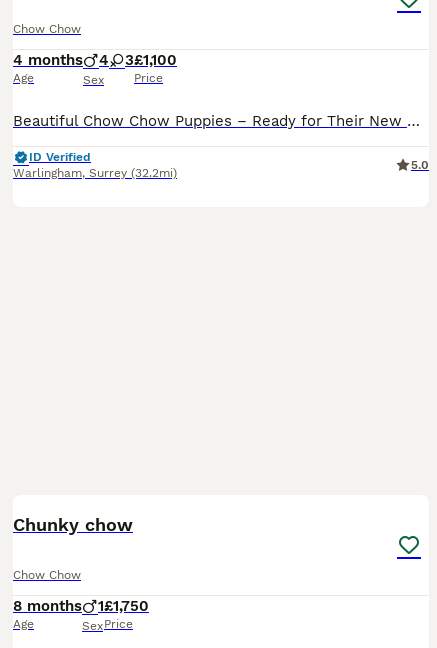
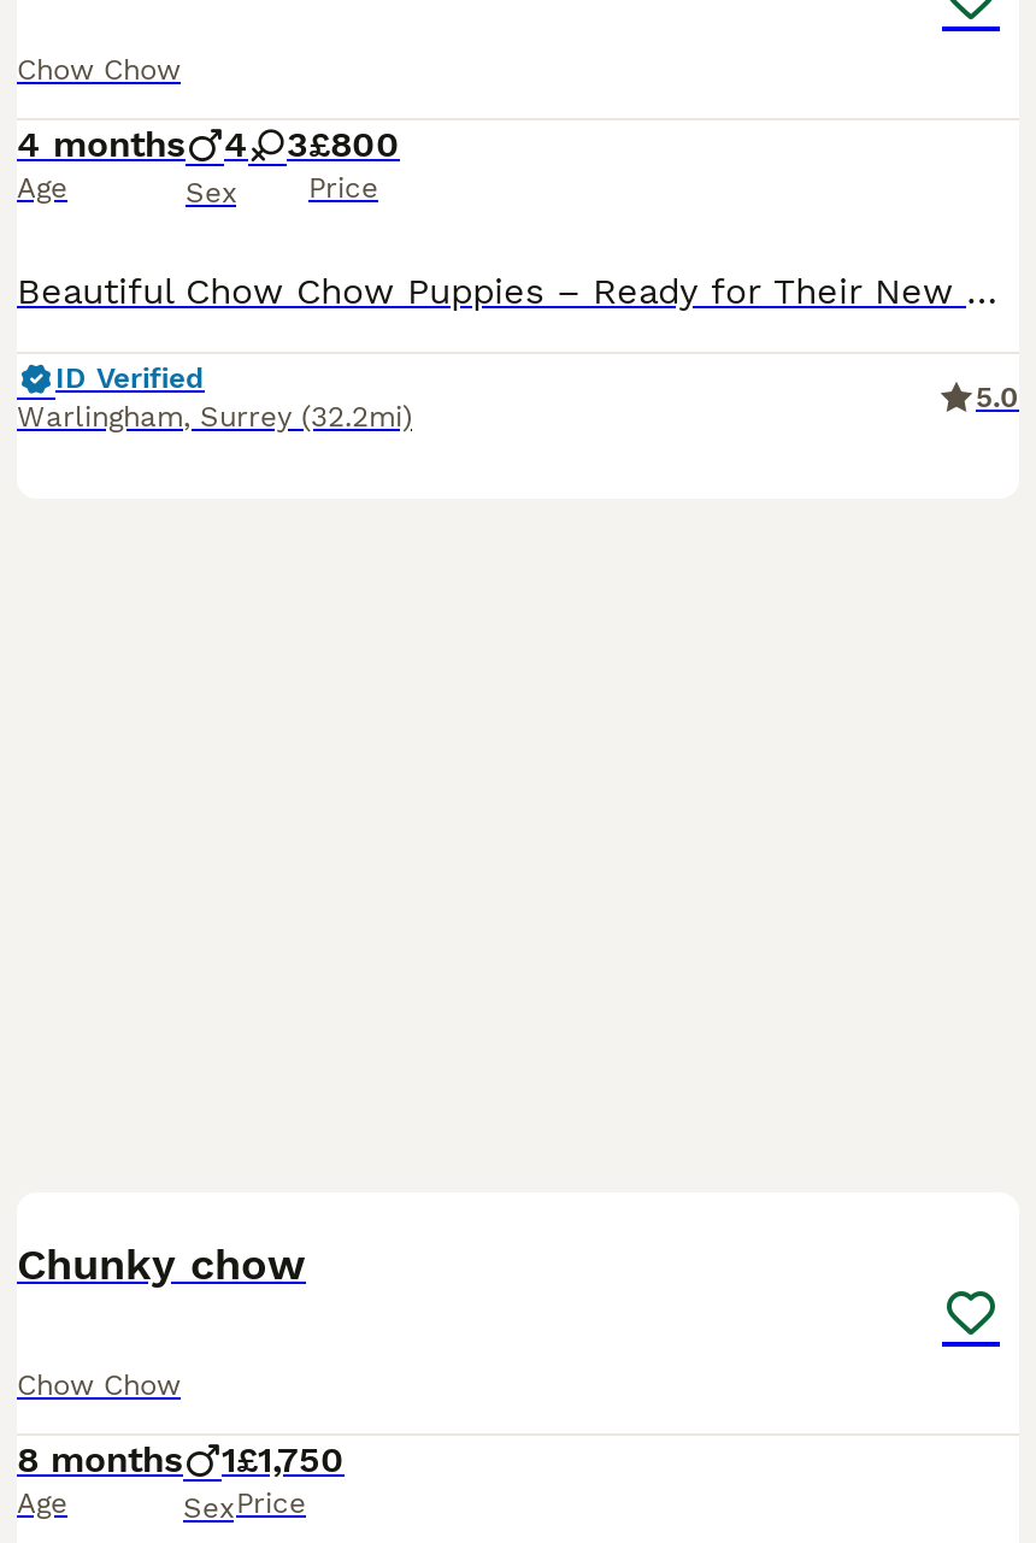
- 4 months 4 3 £1,100
+ 4 months 4 3 £800
